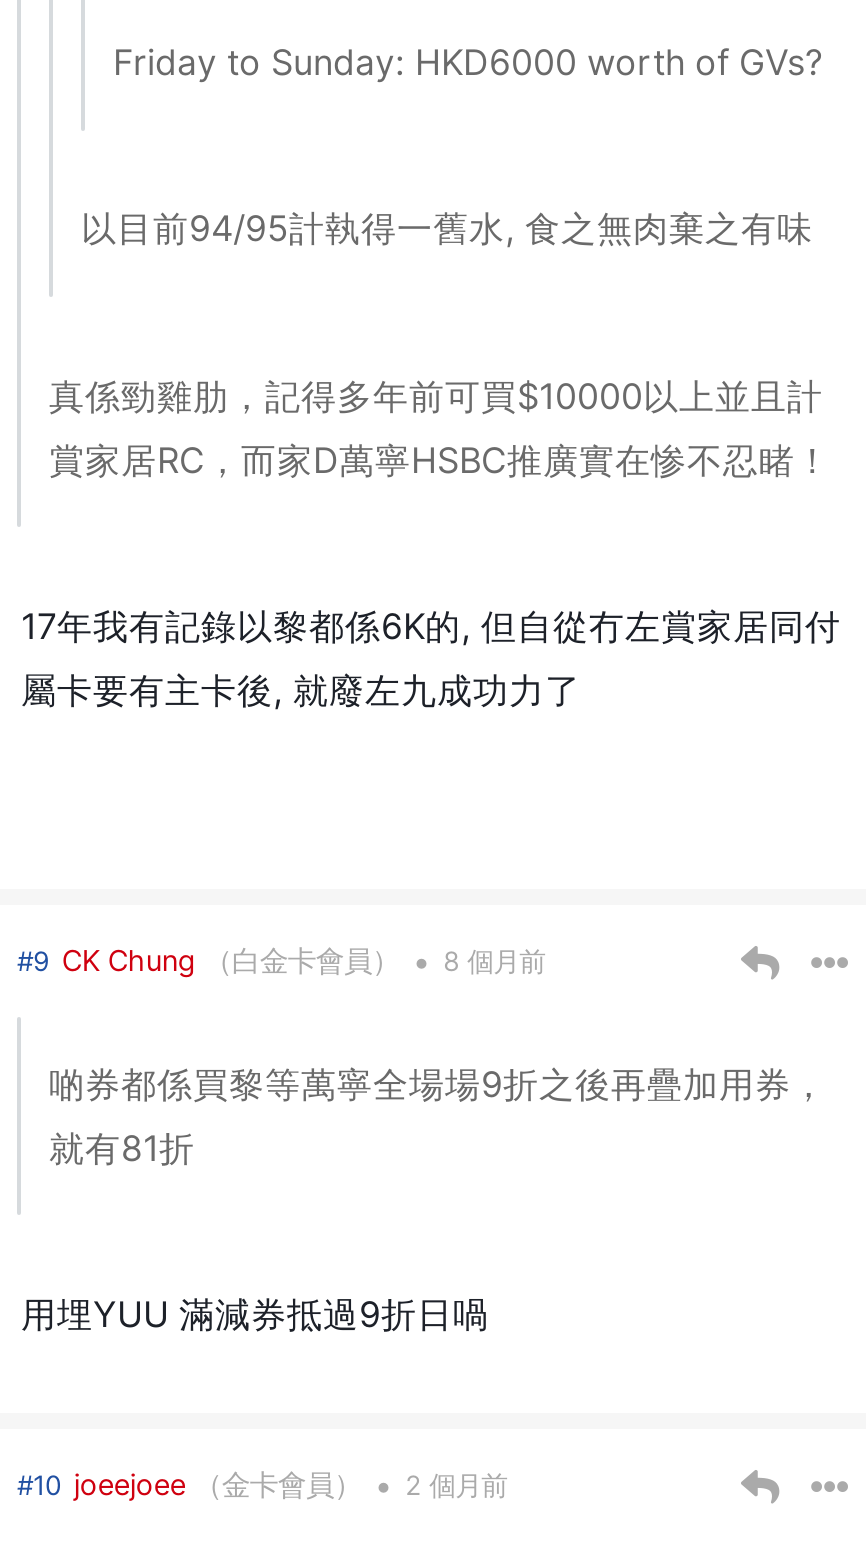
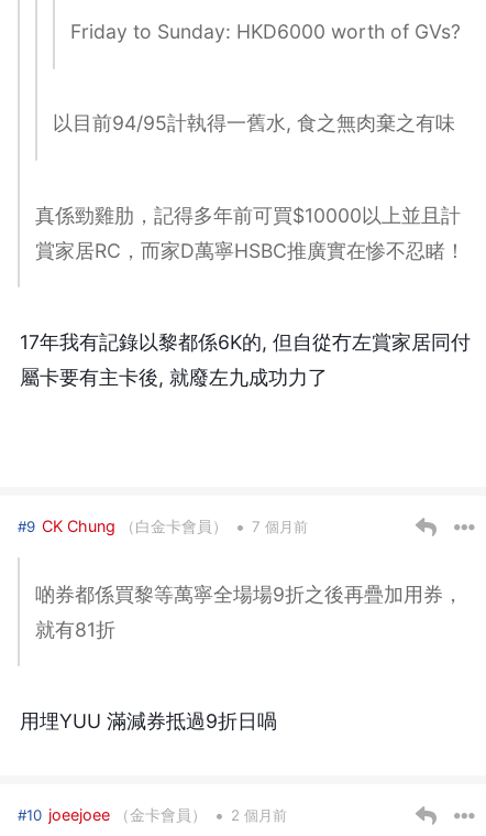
- #9 CK Chung（白金卡會員） • 8 個月前
+ #9 CK Chung（白金卡會員） • 7 個月前
